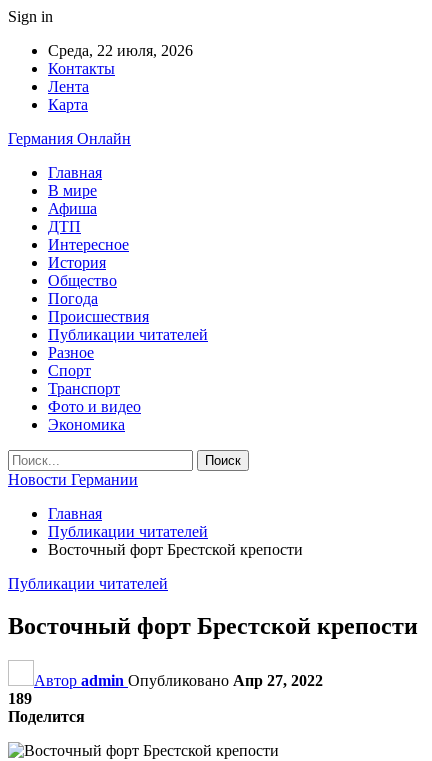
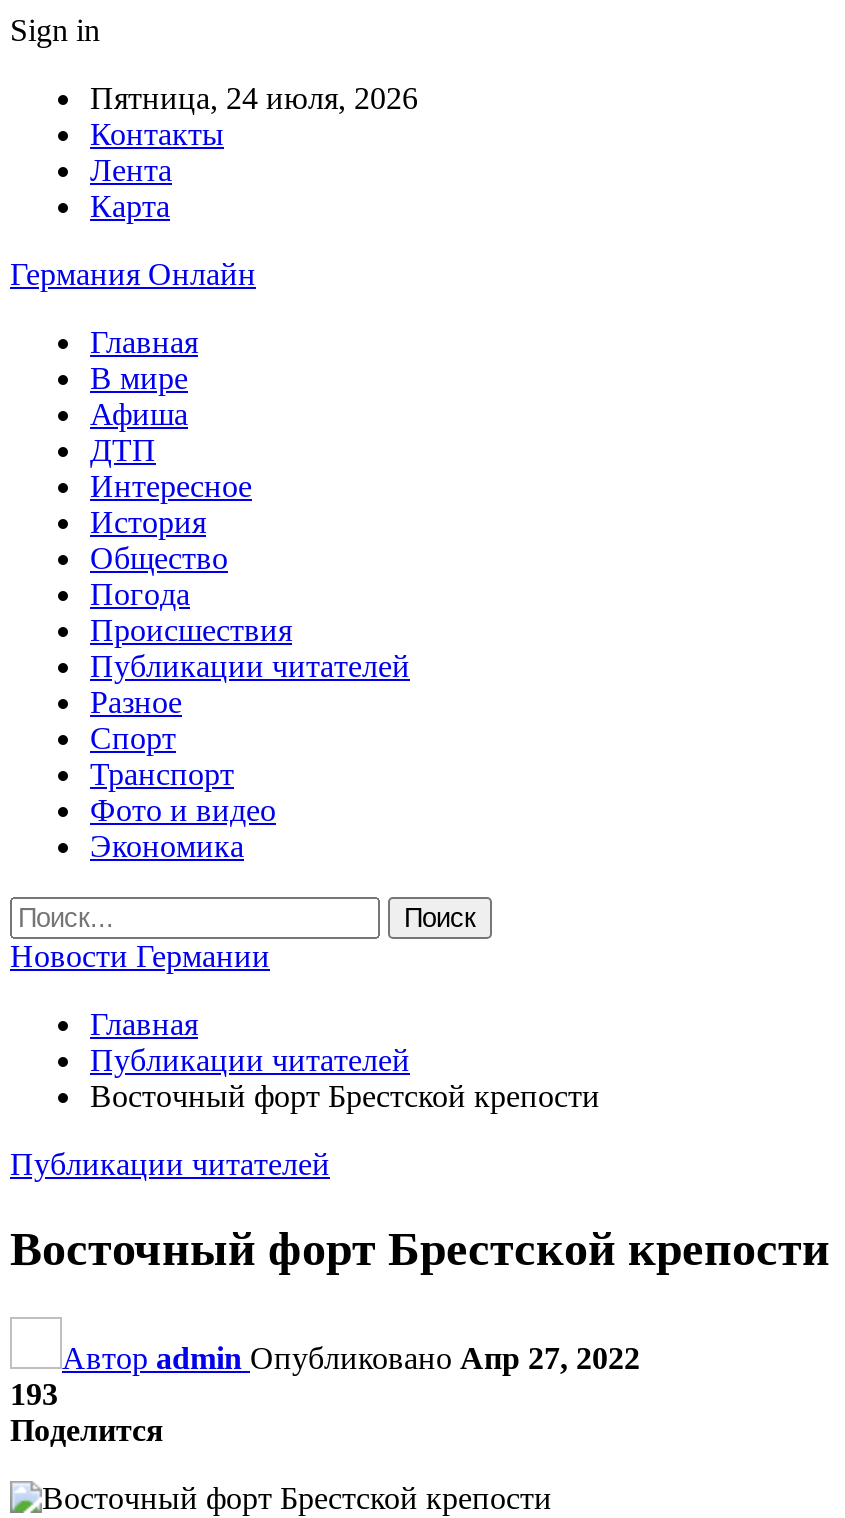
- Среда, 22 июля, 2026
+ Пятница, 24 июля, 2026

- 189
+ 193
